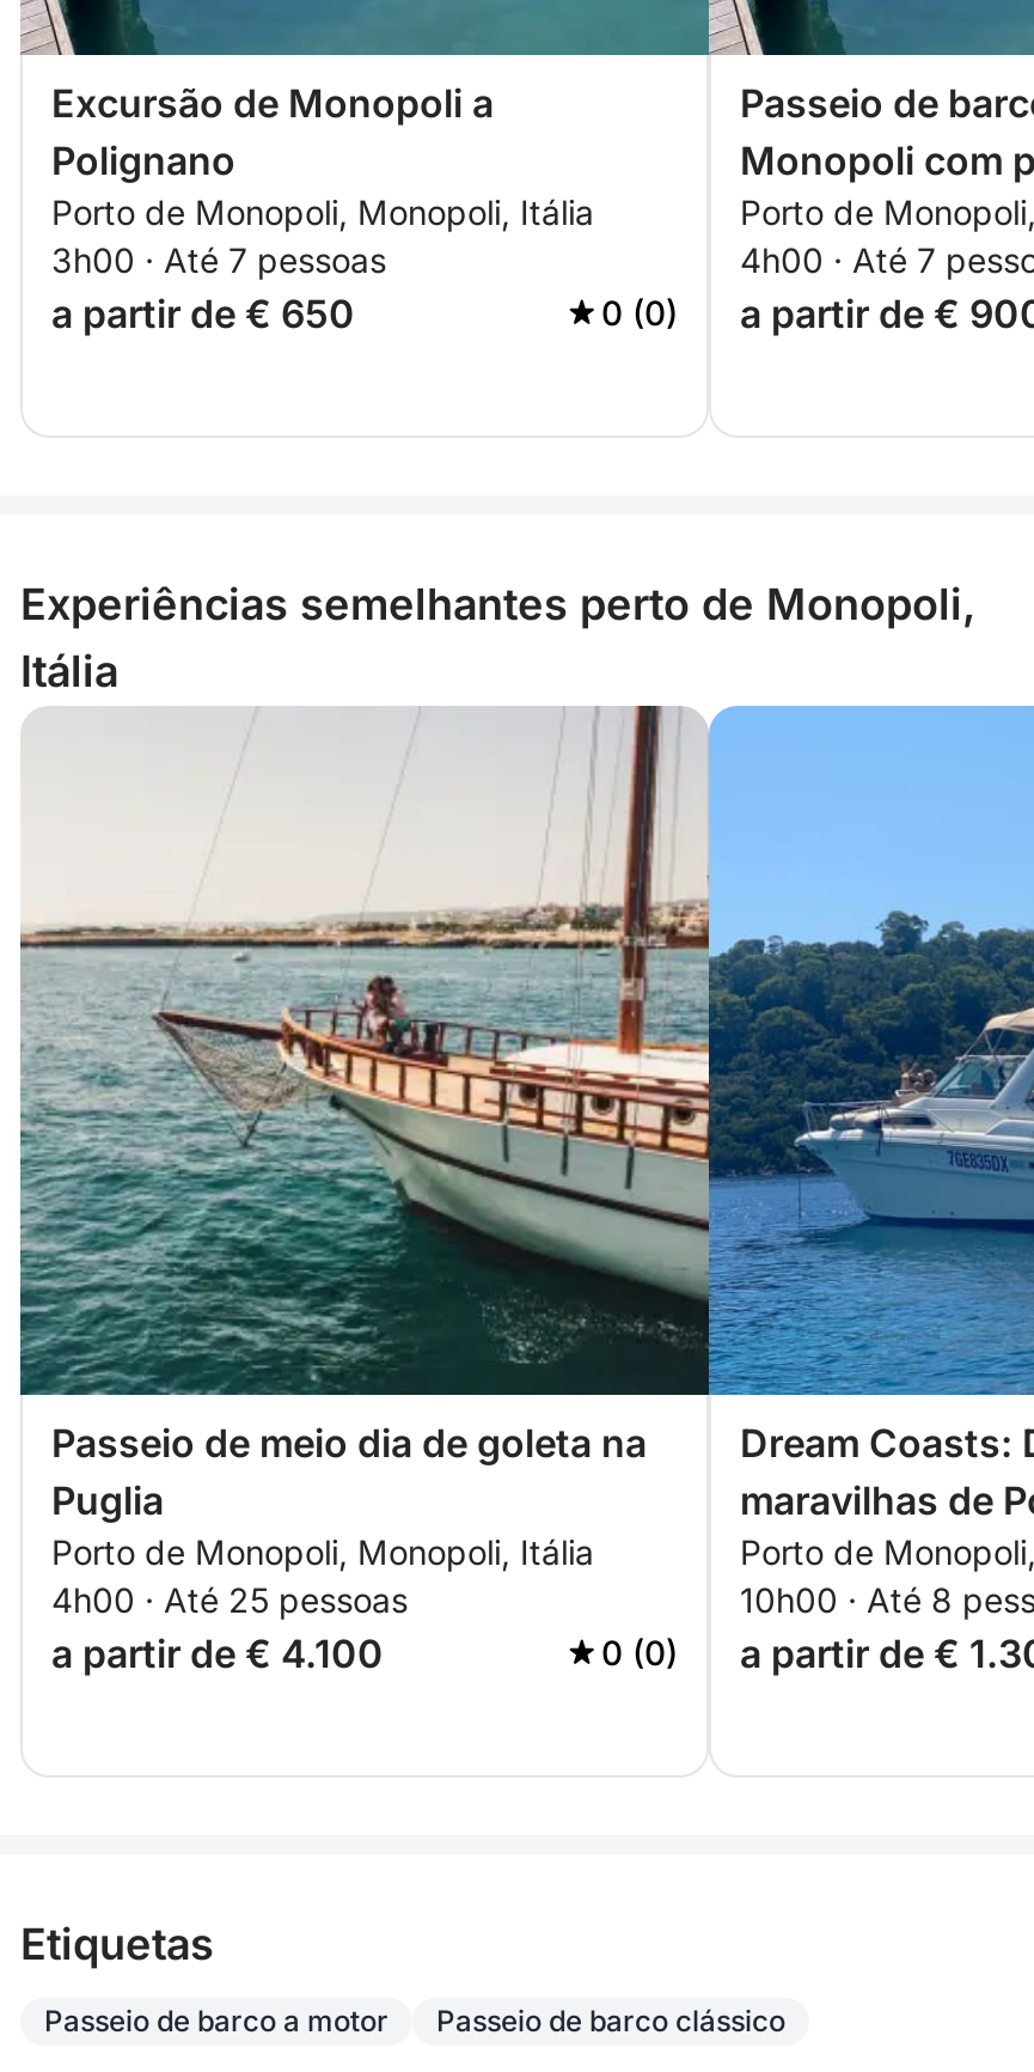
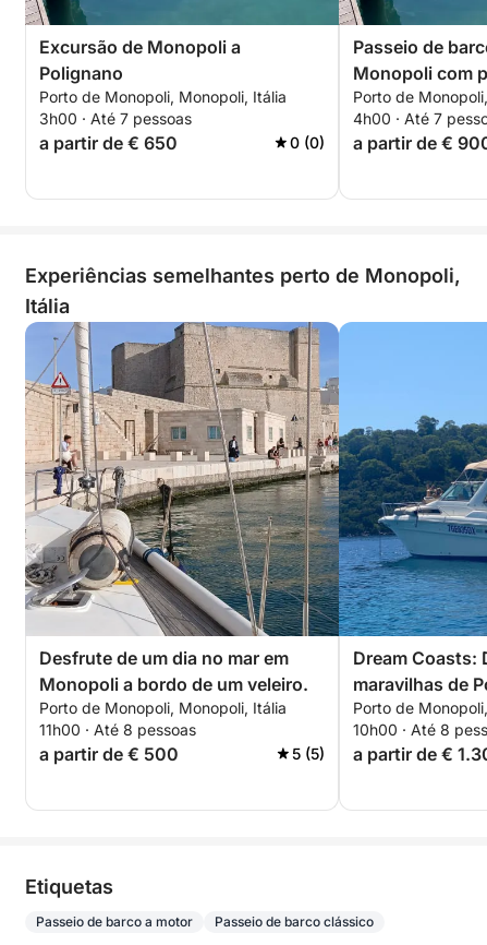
- [image]
- Passeio de meio dia de goleta na
- Puglia
+ [image]
+ Desfrute de um dia no mar em
+ Monopoli a bordo de um veleiro.

- 4h00 · Até 25 pessoas
+ 11h00 · Até 8 pessoas

- a partir de € 4.100
+ a partir de € 500

- 0 (0)
+ 5 (5)
